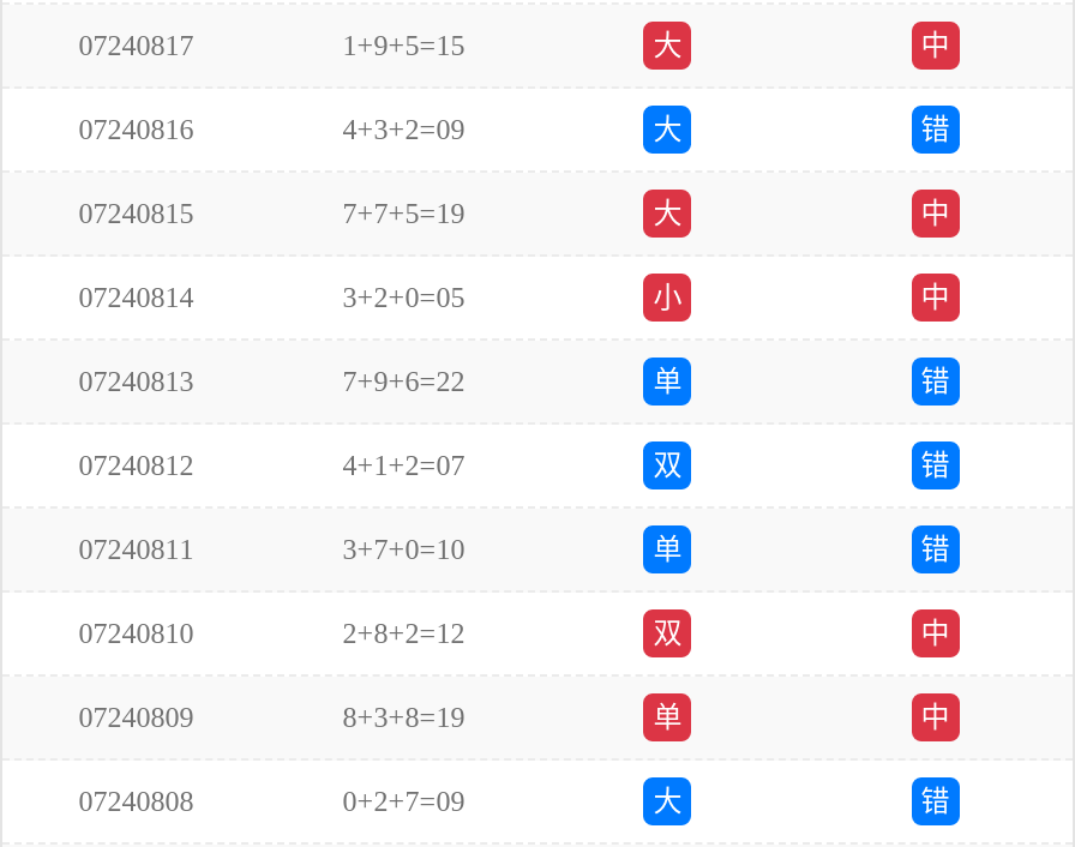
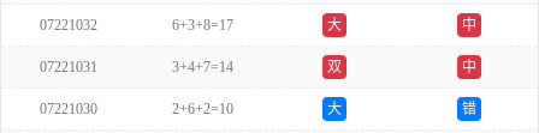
- 07240817
+ 07221032

- 1+9+5=15
+ 6+3+8=17

- 07240816
- 4+3+2=09
- 大
- 错
- 07240815
- 7+7+5=19
- 大
- 中
- 07240814
- 3+2+0=05
- 小
- 中
- 07240813
- 7+9+6=22
- 单
- 错
- 07240812
- 4+1+2=07
- 双
- 错
- 07240811
- 3+7+0=10
- 单
- 错
- 07240810
- 2+8+2=12
+ 07221031
+ 3+4+7=14

- 07240809
- 8+3+8=19
- 单
- 中
- 07240808
- 0+2+7=09
+ 07221030
+ 2+6+2=10
